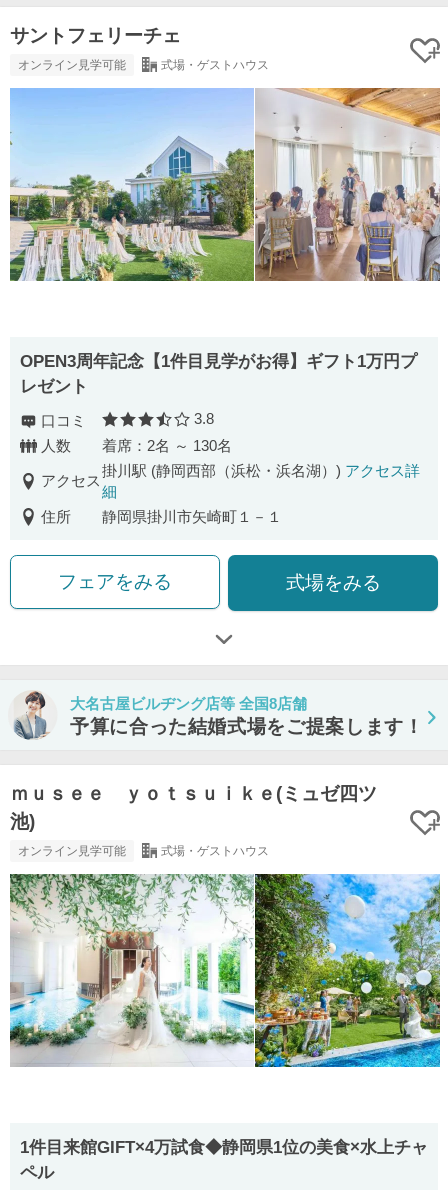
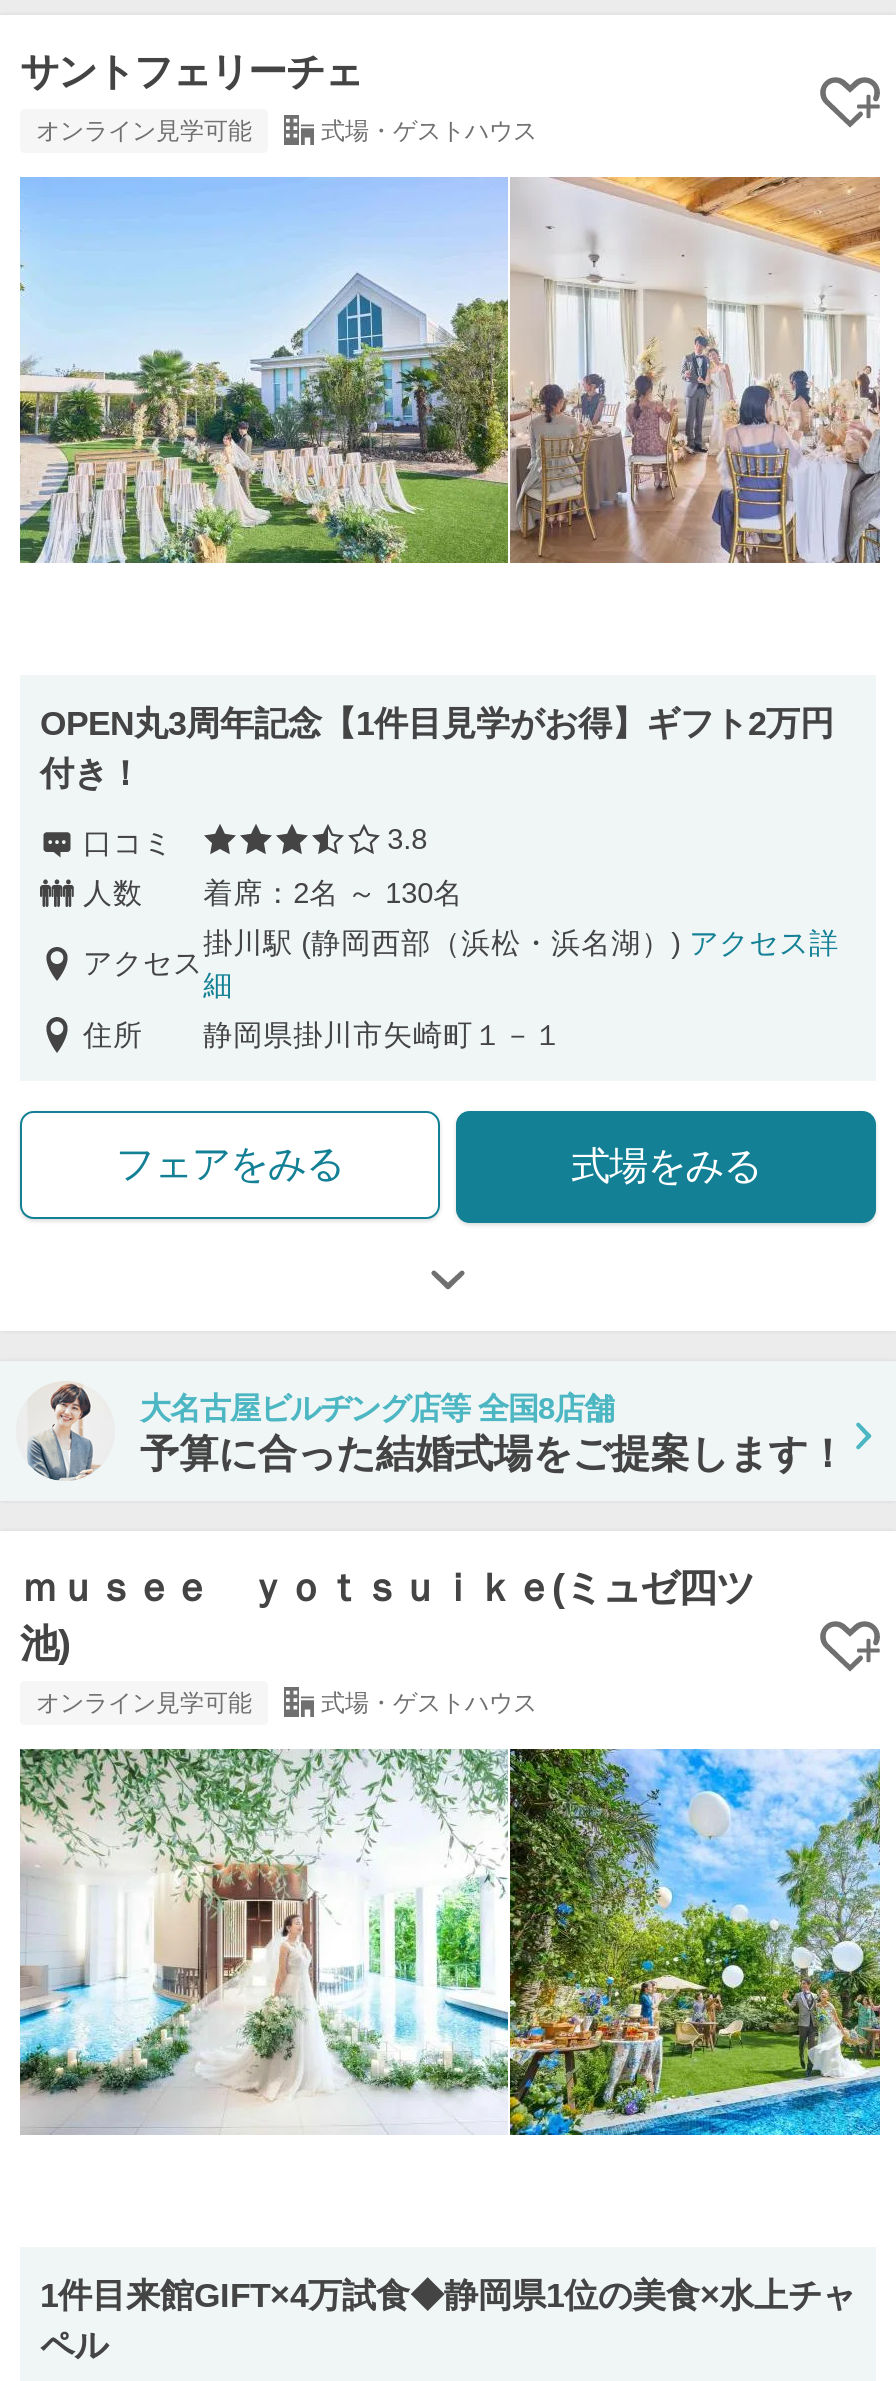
- OPEN3周年記念【1件目見学がお得】ギフト1万円プ
- レゼント
+ OPEN丸3周年記念【1件目見学がお得】ギフト2万円
+ 付き！
